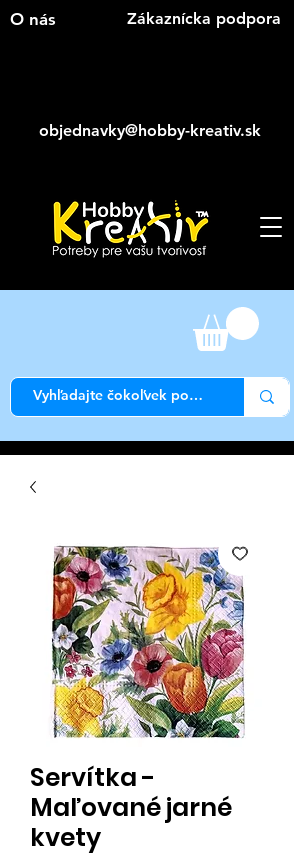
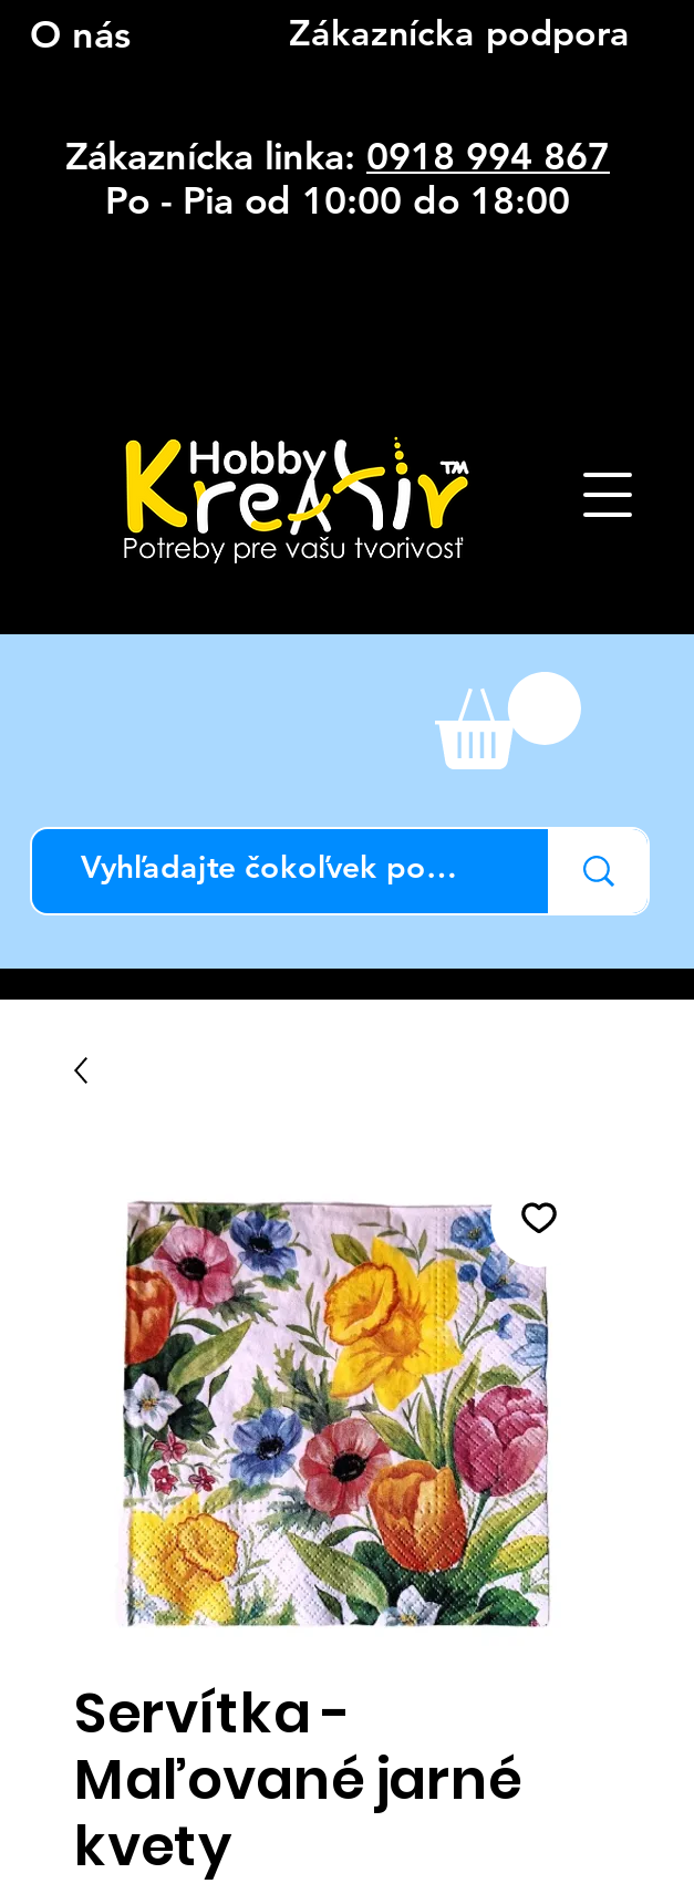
- objednavky@hobby-kreativ.sk
+ Zákaznícka linka: 0918 994 867
+ Po - Pia od 10:00 do 18:00
